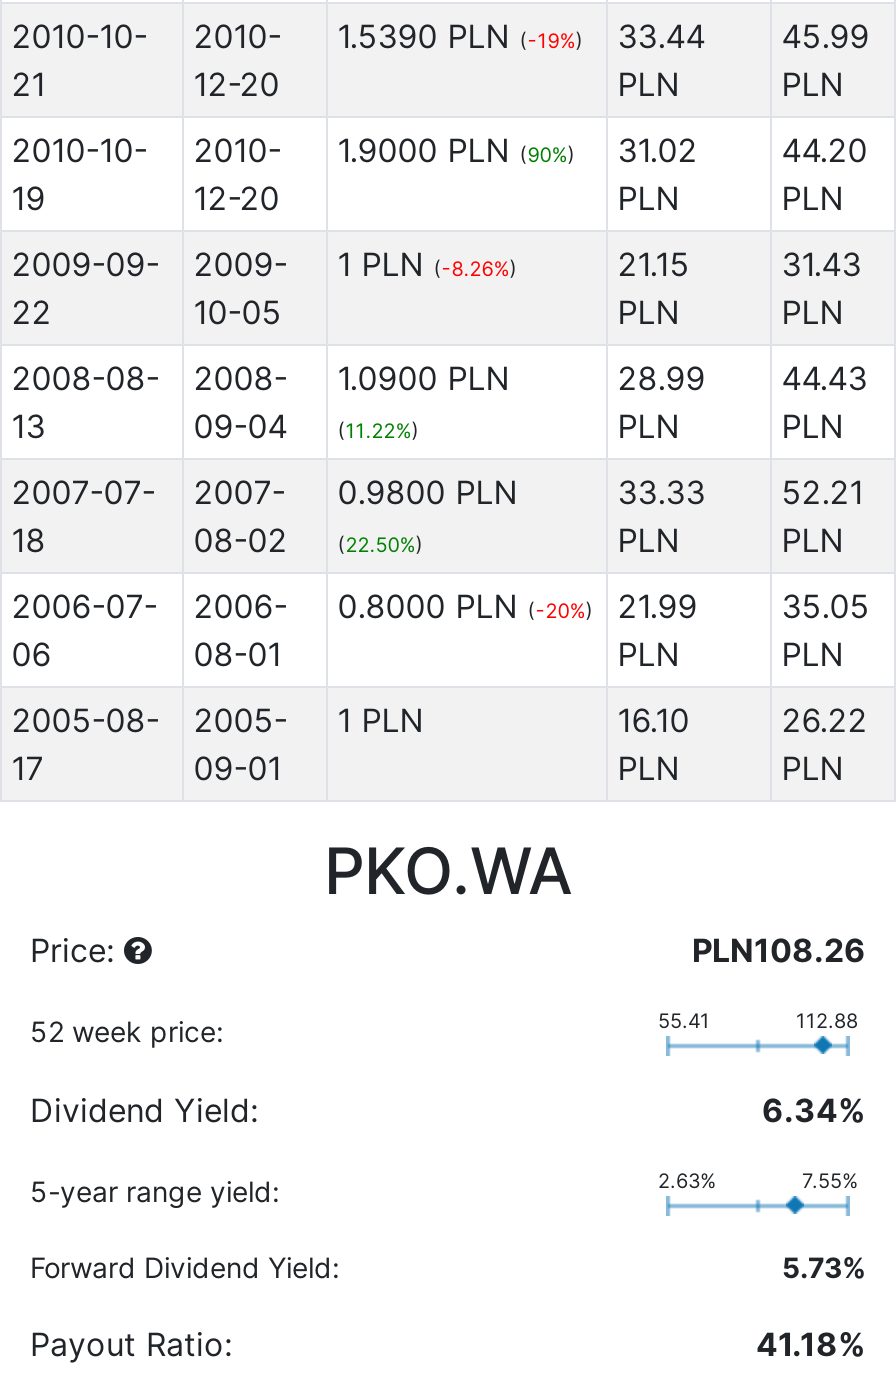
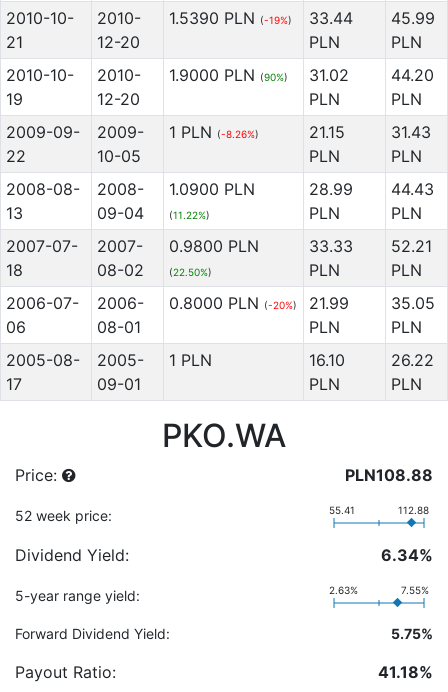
- PLN108.26
+ PLN108.88

- 5.73%
+ 5.75%
